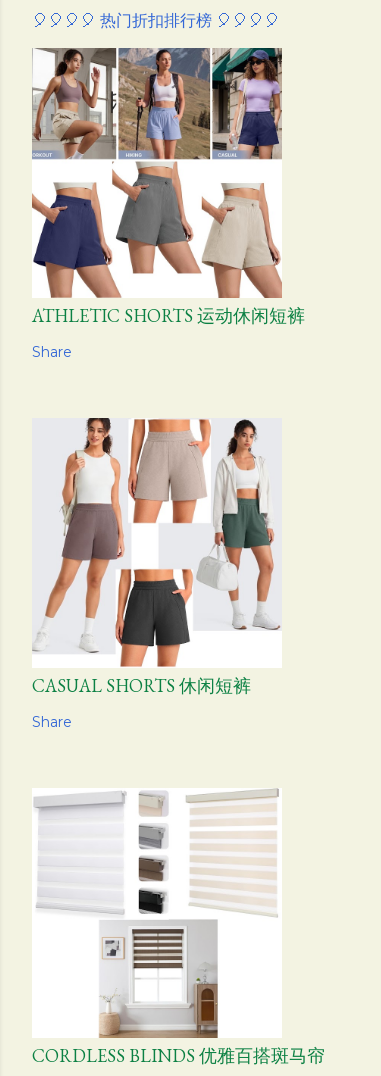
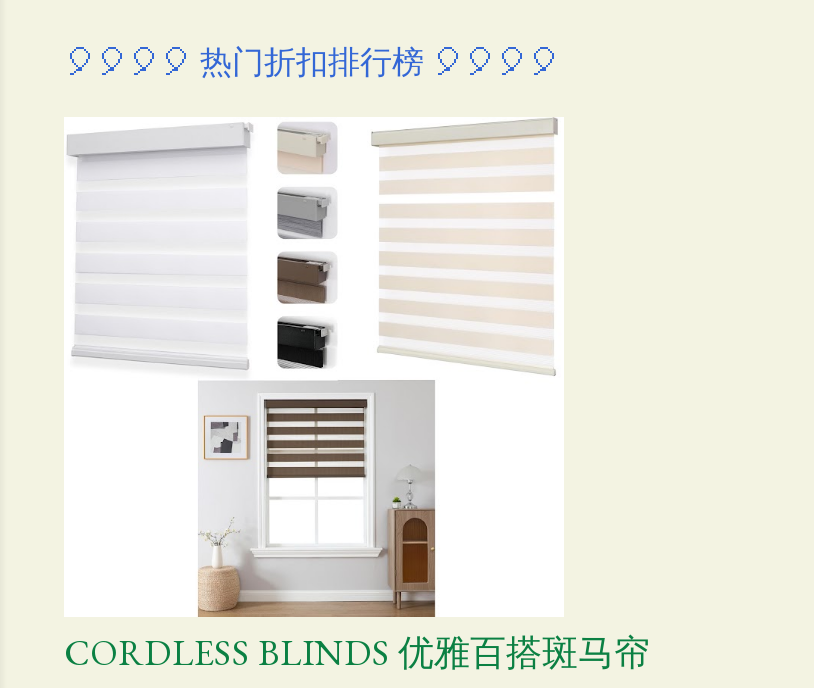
- [image]
- ATHLETIC SHORTS 运动休闲短裤
- Share

- [image]
- CASUAL SHORTS 休闲短裤
- Share
